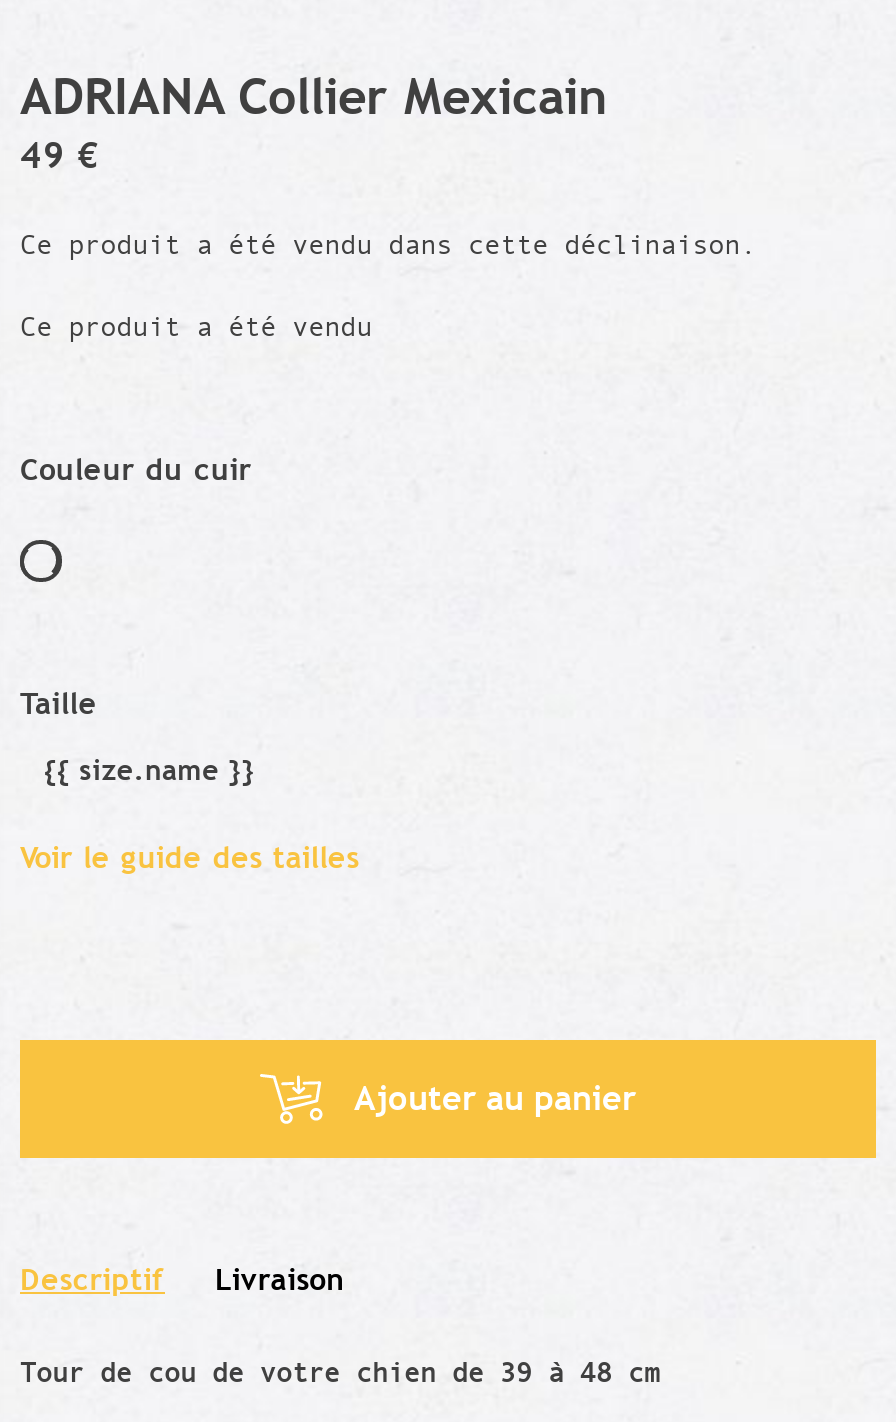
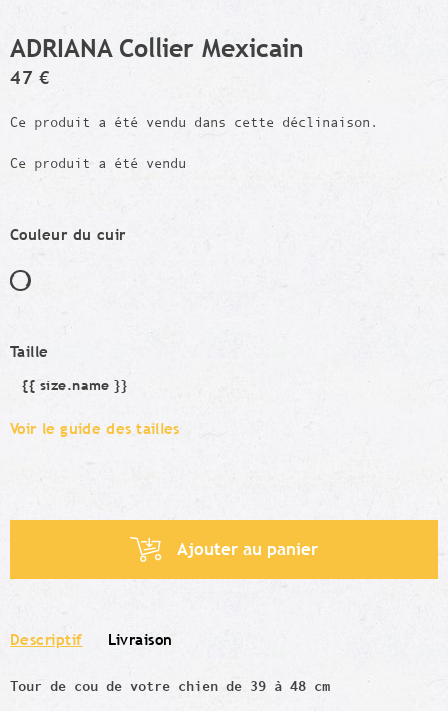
- 49 €
+ 47 €
